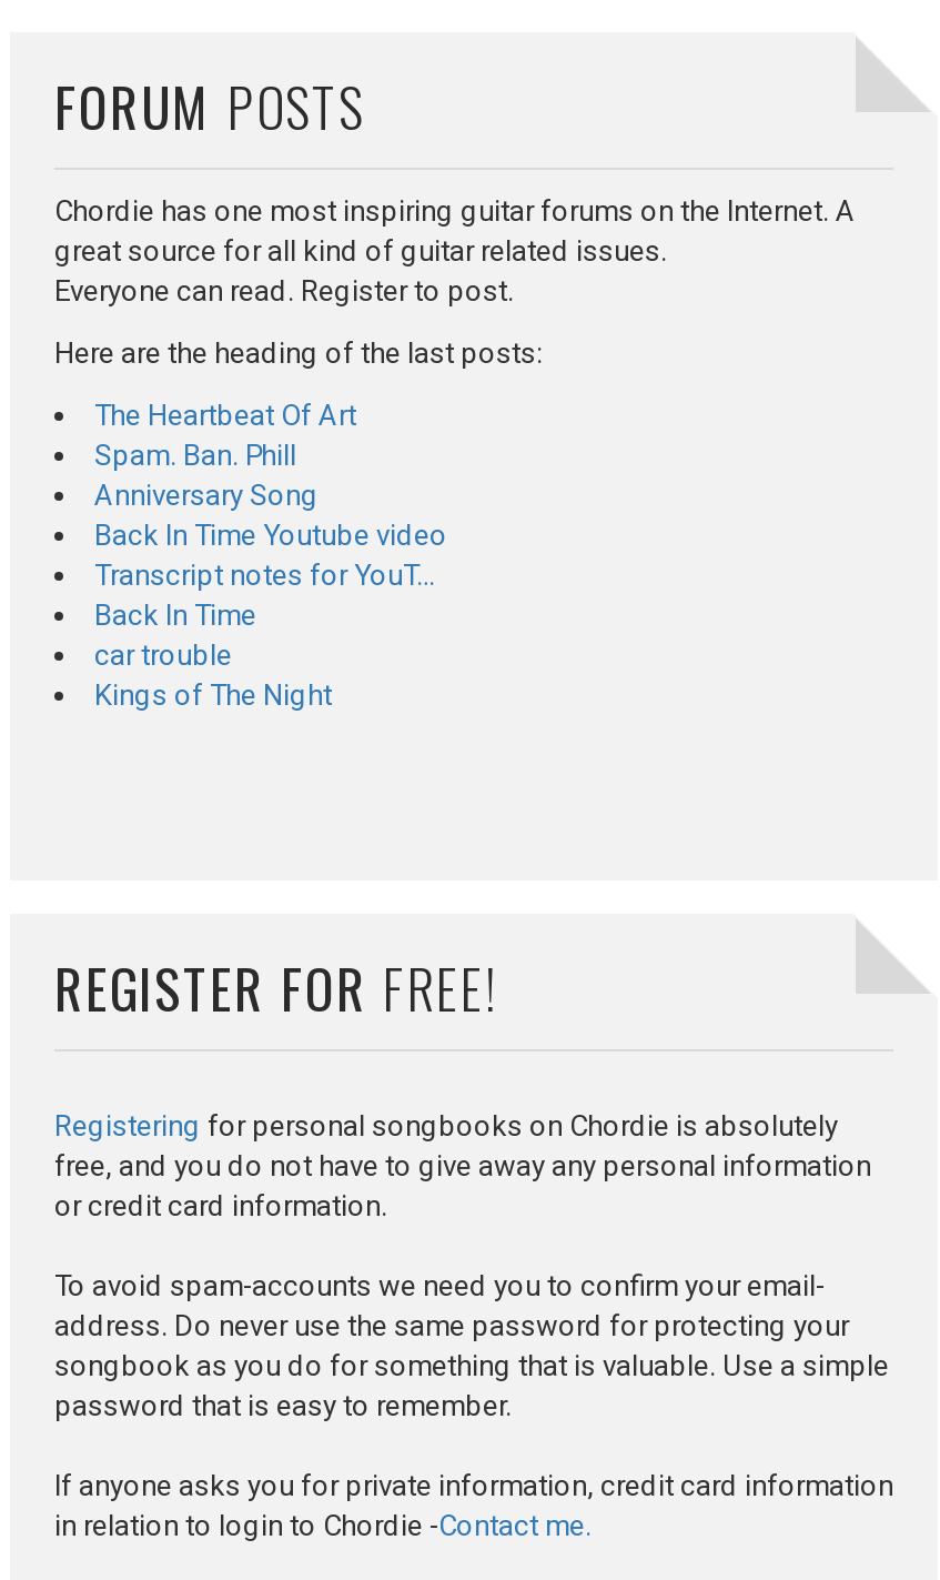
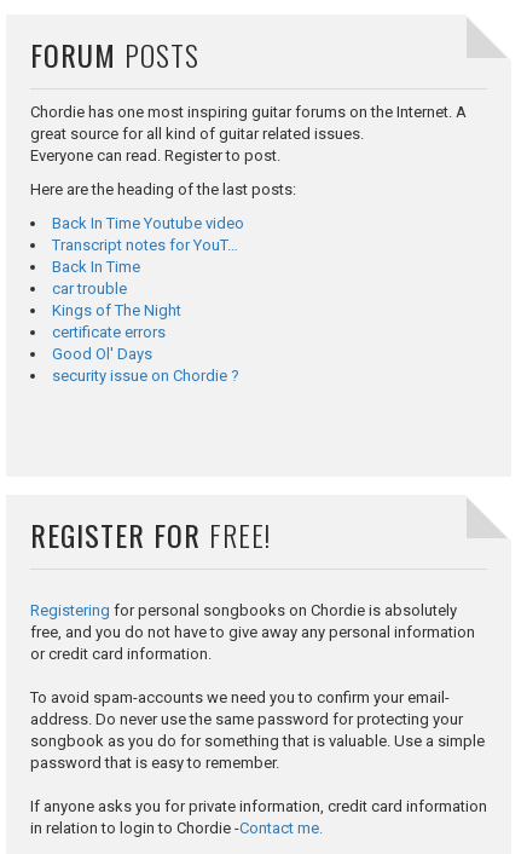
- The Heartbeat Of Art
- Spam. Ban. Phill
- Anniversary Song

moved up: Back In Time Youtube video | Transcript notes for YouT… | Back In Time | car trouble | Kings of The Night

+ certificate errors
+ Good Ol' Days
+ security issue on Chordie ?
